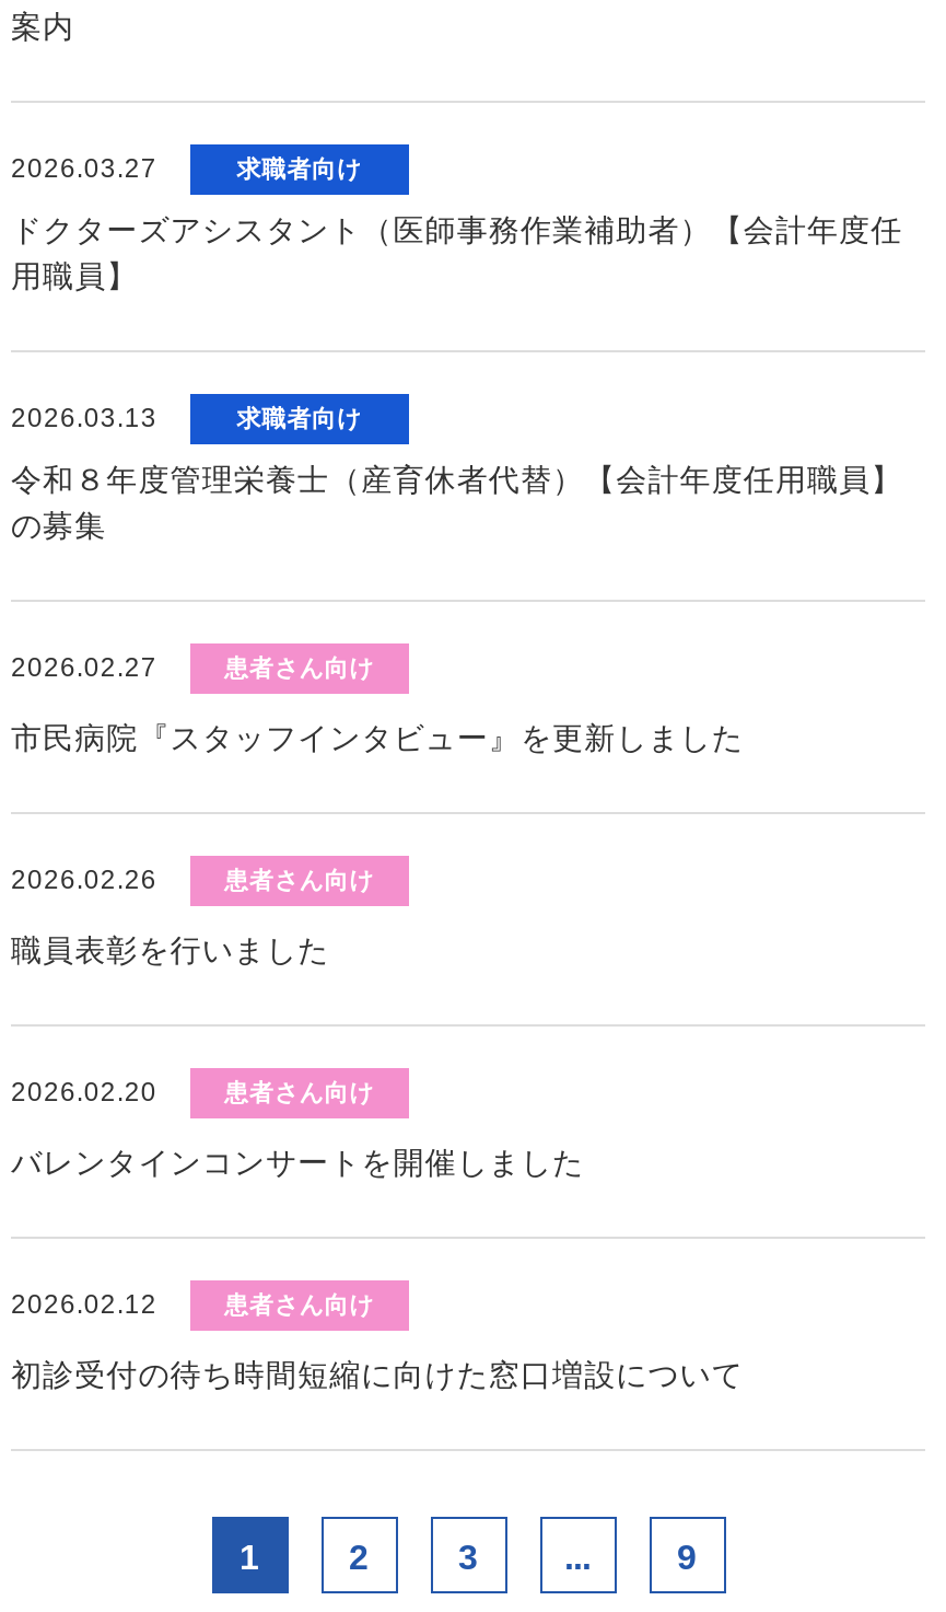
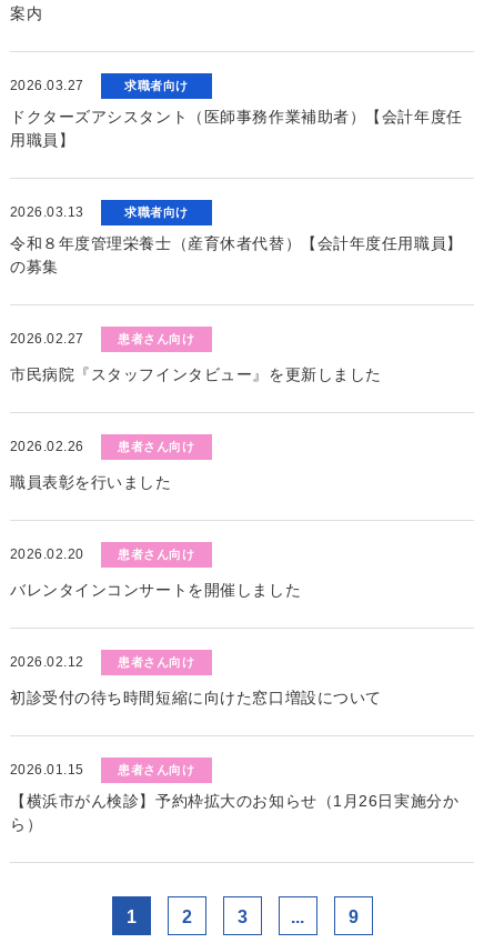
+ 2026.01.15
+ 患者さん向け
+ 【横浜市がん検診】予約枠拡大のお知らせ（1月26日実施分か
+ ら）
